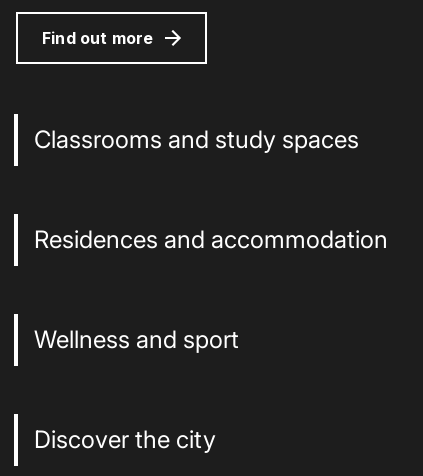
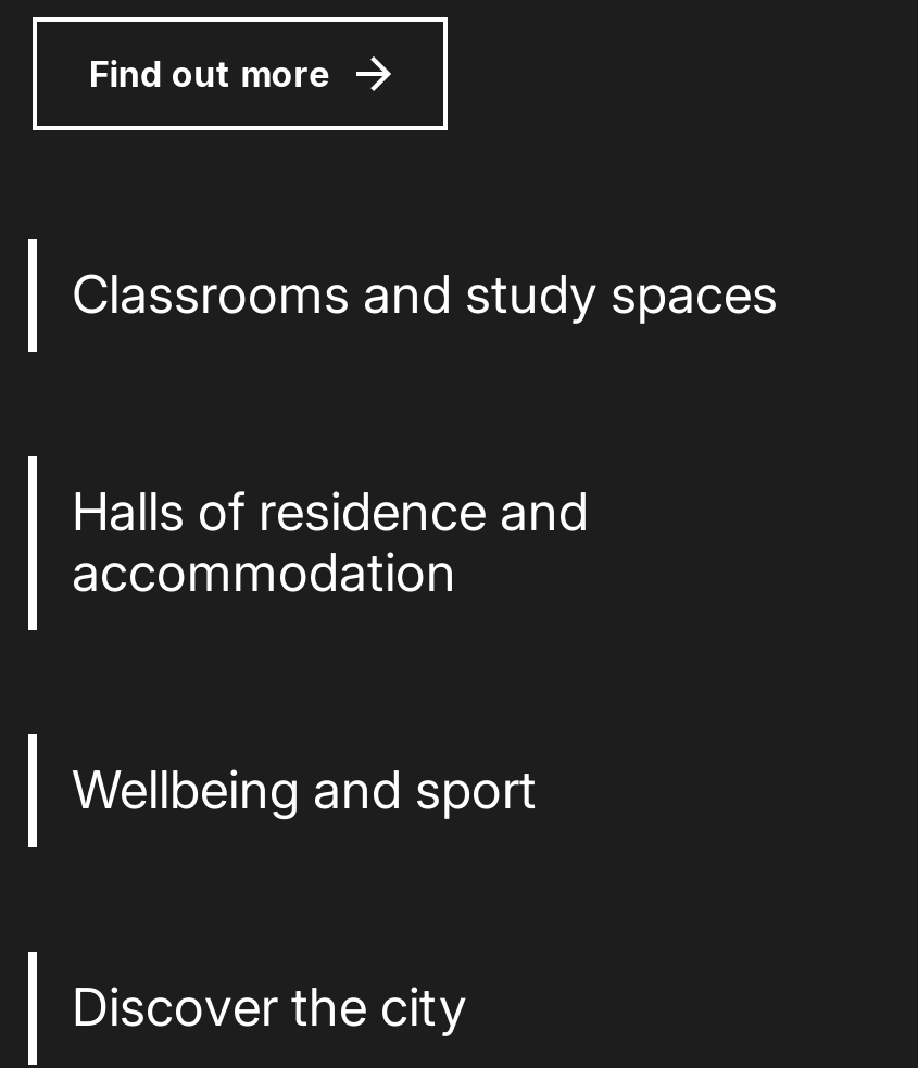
- Residences and accommodation
+ Halls of residence and
+ accommodation

- Wellness and sport
+ Wellbeing and sport
